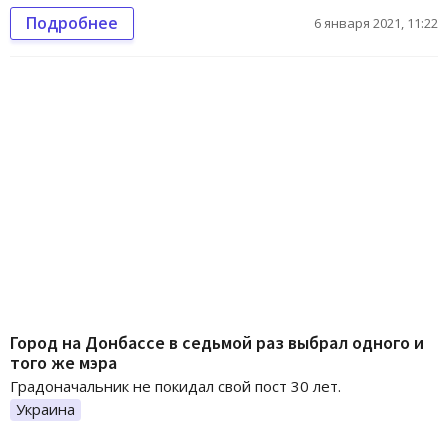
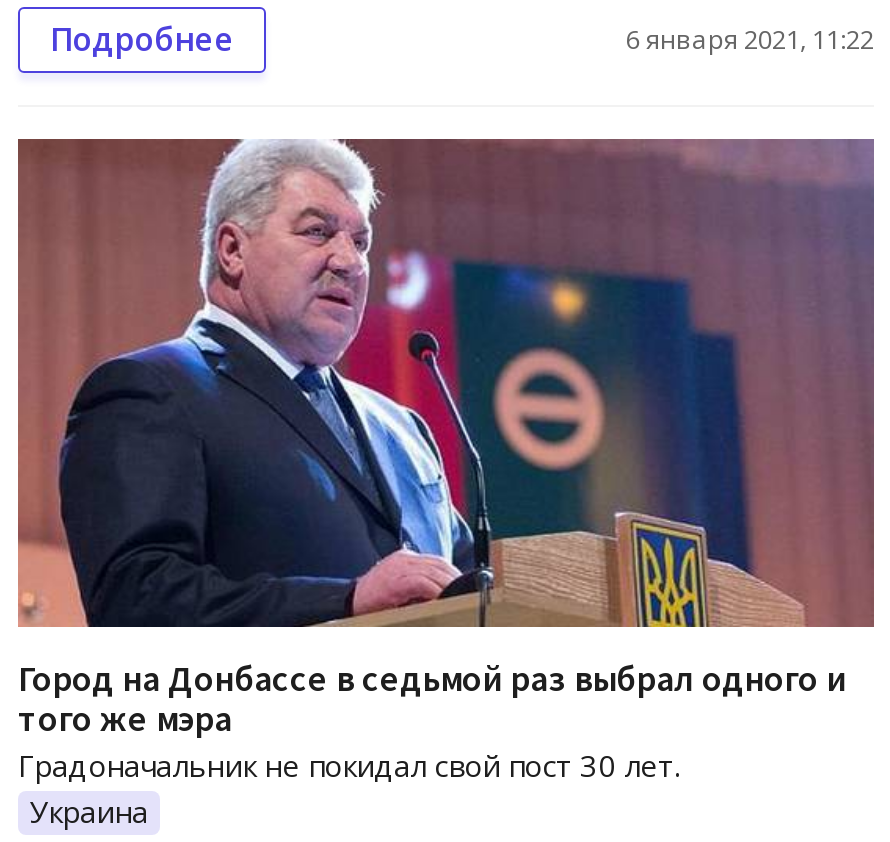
+ [image]
